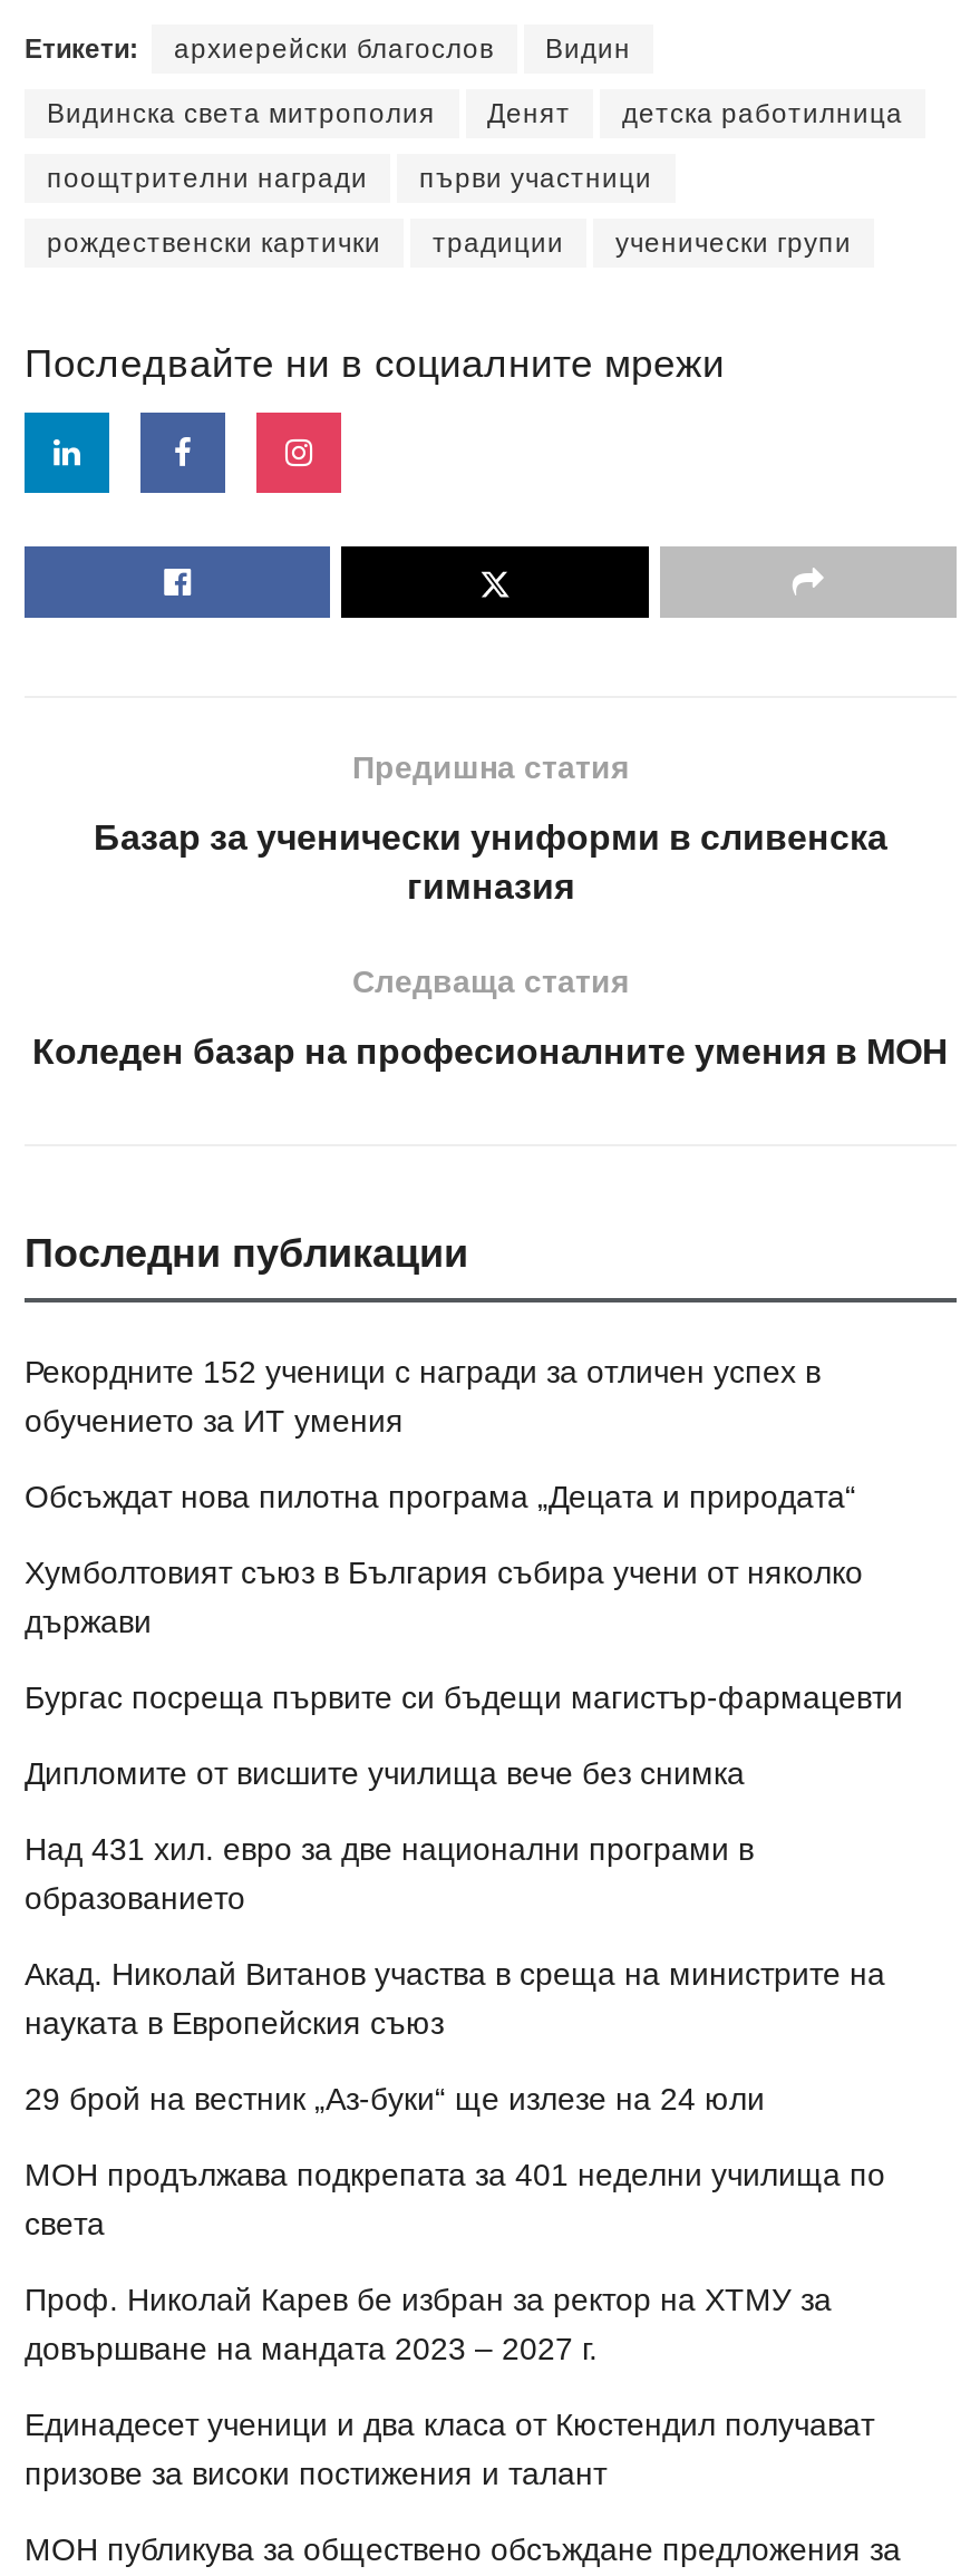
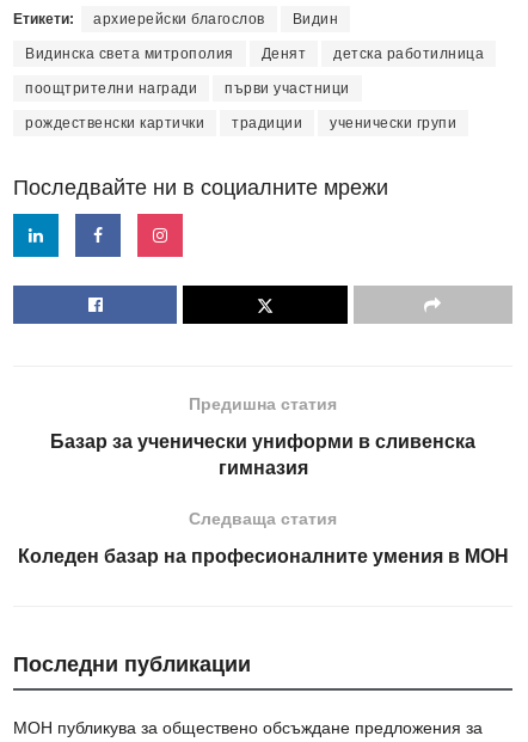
- Рекордните 152 ученици с награди за отличен успех в
- обучението за ИТ умения
- Обсъждат нова пилотна програма „Децата и природата“
- Хумболтовият съюз в България събира учени от няколко
- държави
- Бургас посреща първите си бъдещи магистър-фармацевти
- Дипломите от висшите училища вече без снимка
- Над 431 хил. евро за две национални програми в
- образованието
- Акад. Николай Витанов участва в среща на министрите на
- науката в Европейския съюз
- 29 брой на вестник „Аз-буки“ ще излезе на 24 юли
- МОН продължава подкрепата за 401 неделни училища по
- света
- Проф. Николай Карев бе избран за ректор на ХТМУ за
- довършване на мандата 2023 – 2027 г.
- Единадесет ученици и два класа от Кюстендил получават
- призове за високи постижения и талант
